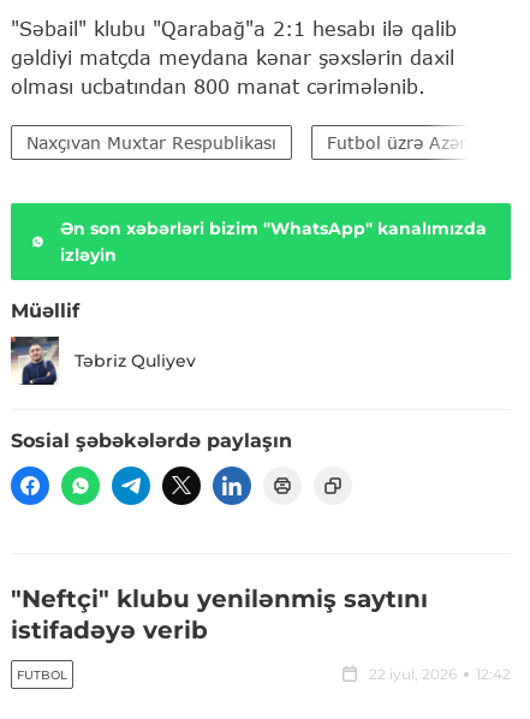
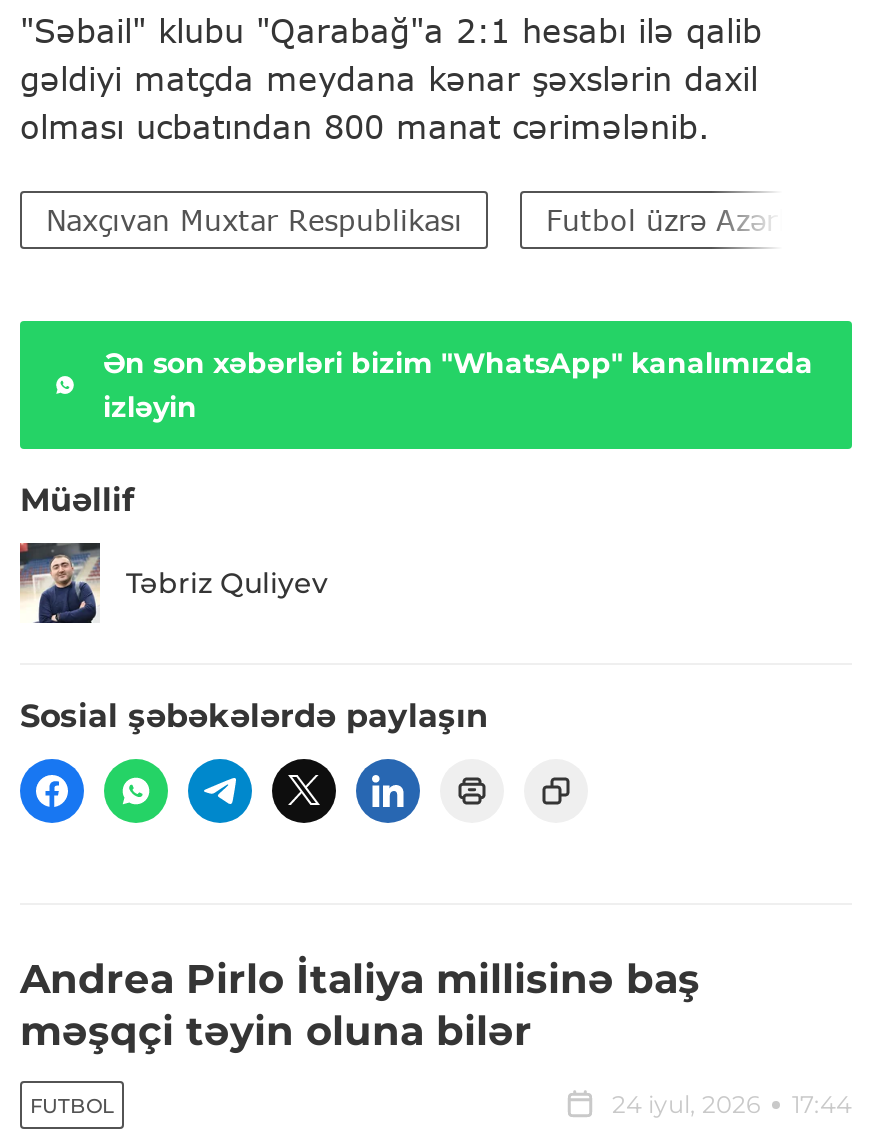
- "Neftçi" klubu yenilənmiş saytını
- istifadəyə verib
+ Andrea Pirlo İtaliya millisinə baş
+ məşqçi təyin oluna bilər

- 22 iyul, 2026
- 12:42
+ 24 iyul, 2026
+ 17:44
